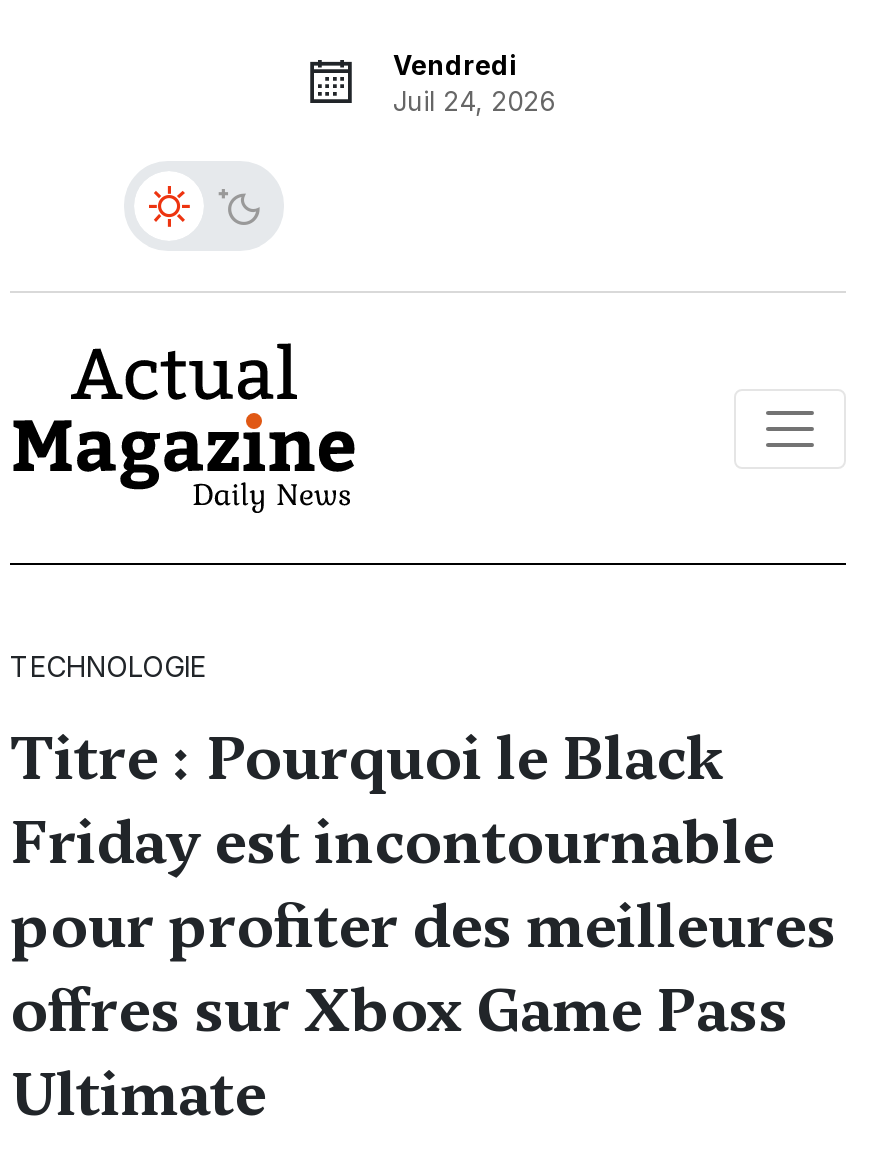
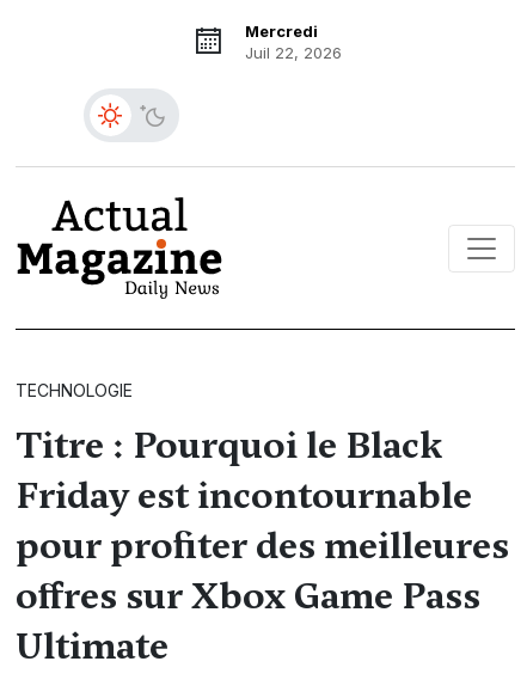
- Vendredi
- Juil 24, 2026
+ Mercredi
+ Juil 22, 2026
